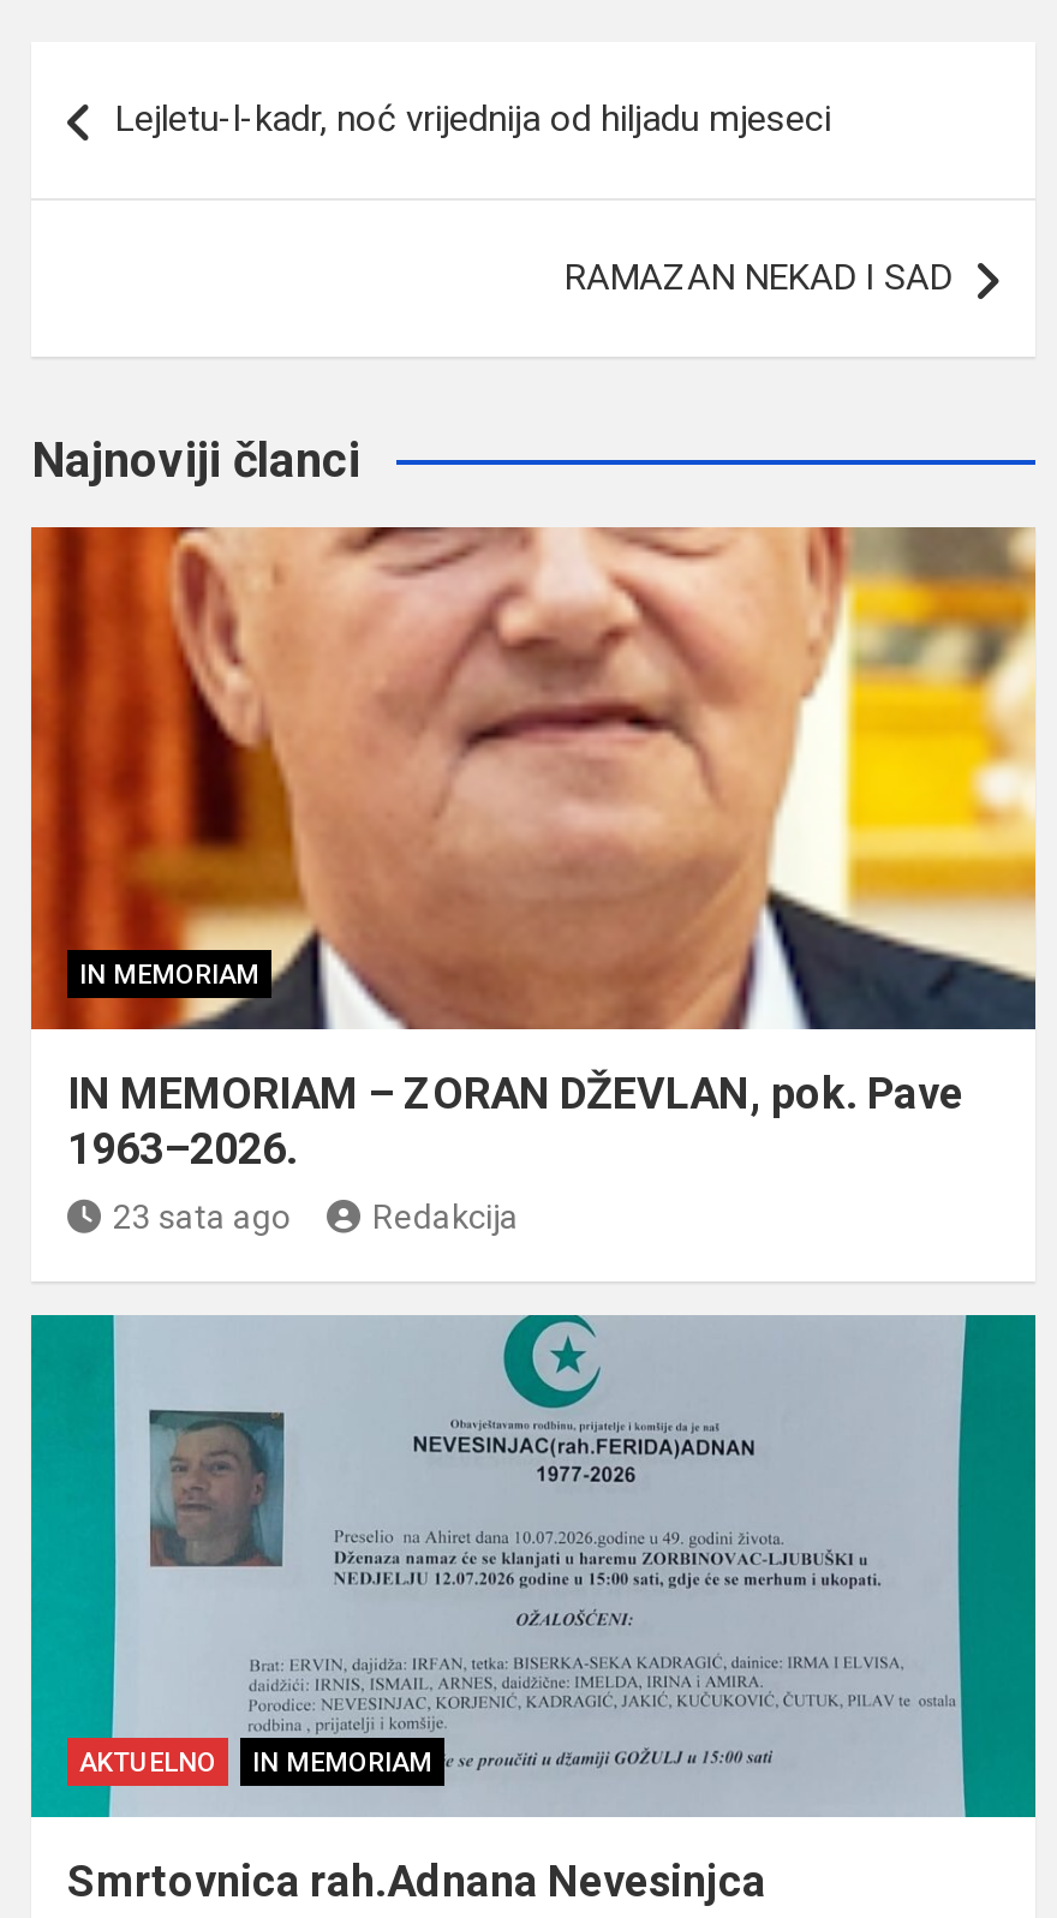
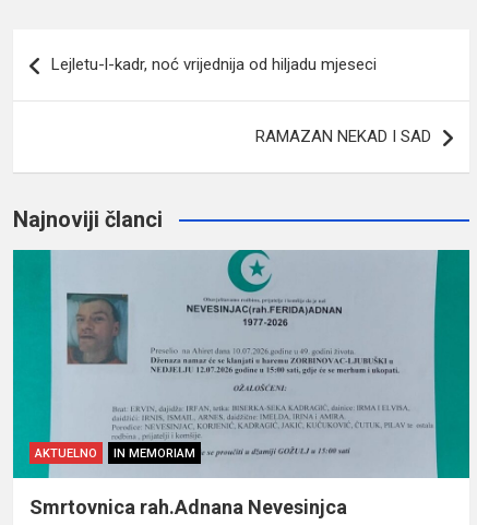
- [image]
- IN MEMORIAM
- IN MEMORIAM – ZORAN DŽEVLAN, pok. Pave
- 1963–2026.
- 23 sata ago
- Redakcija
